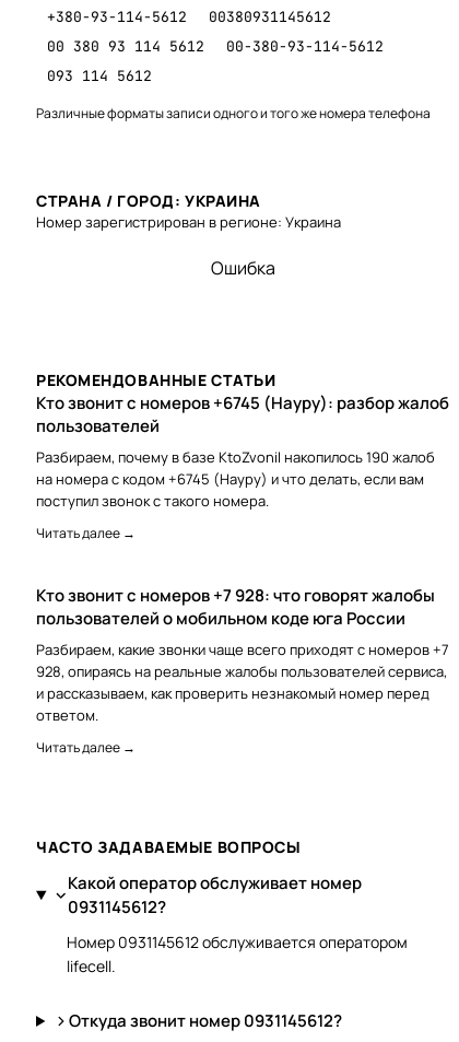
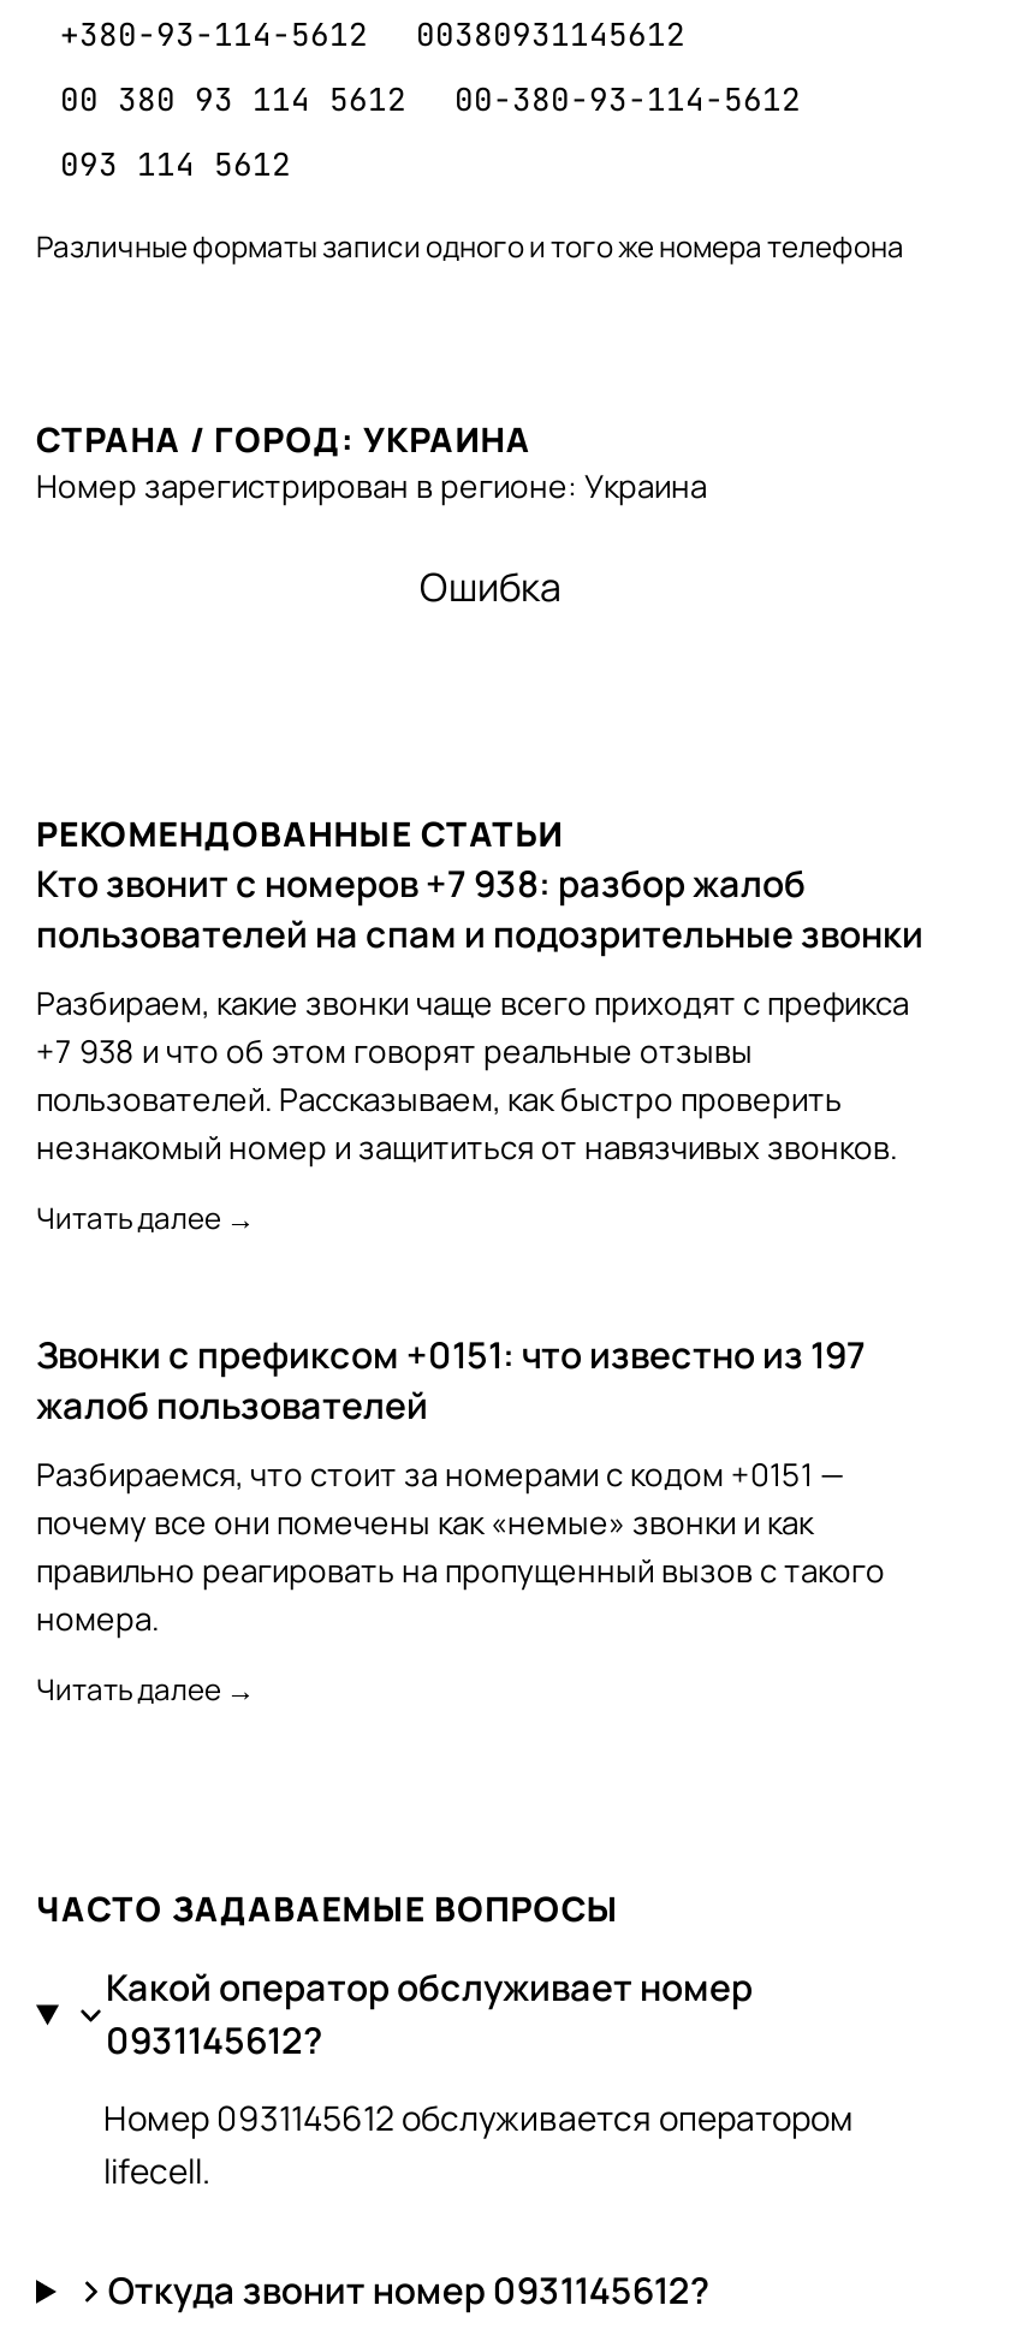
- Кто звонит с номеров +6745 (Науру): разбор жалоб
- пользователей
- Разбираем, почему в базе KtoZvonil накопилось 190 жалоб
- на номера с кодом +6745 (Науру) и что делать, если вам
- поступил звонок с такого номера.
+ Кто звонит с номеров +7 938: разбор жалоб
+ пользователей на спам и подозрительные звонки
+ Разбираем, какие звонки чаще всего приходят с префикса
+ +7 938 и что об этом говорят реальные отзывы
+ пользователей. Рассказываем, как быстро проверить
+ незнакомый номер и защититься от навязчивых звонков.

- Кто звонит с номеров +7 928: что говорят жалобы
- пользователей о мобильном коде юга России
- Разбираем, какие звонки чаще всего приходят с номеров +7
- 928, опираясь на реальные жалобы пользователей сервиса,
- и рассказываем, как проверить незнакомый номер перед
- ответом.
+ Звонки с префиксом +0151: что известно из 197
+ жалоб пользователей
+ Разбираемся, что стоит за номерами с кодом +0151 —
+ почему все они помечены как «немые» звонки и как
+ правильно реагировать на пропущенный вызов с такого
+ номера.
